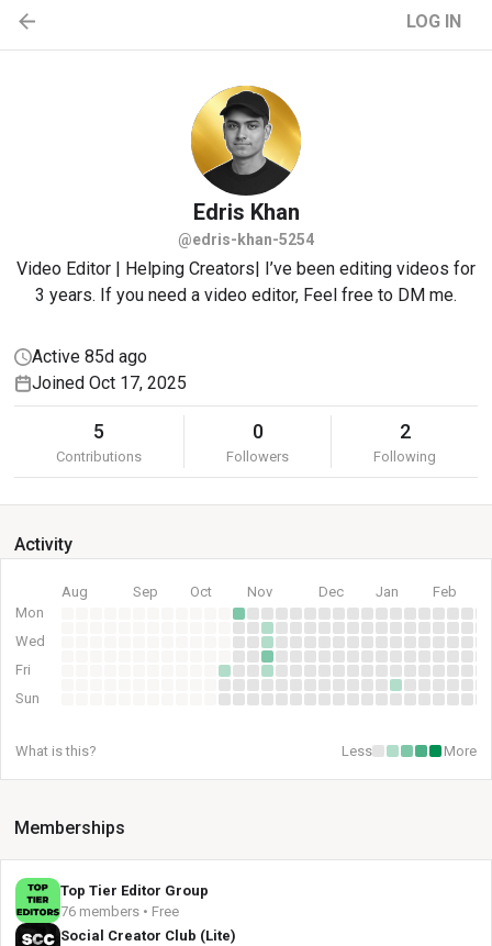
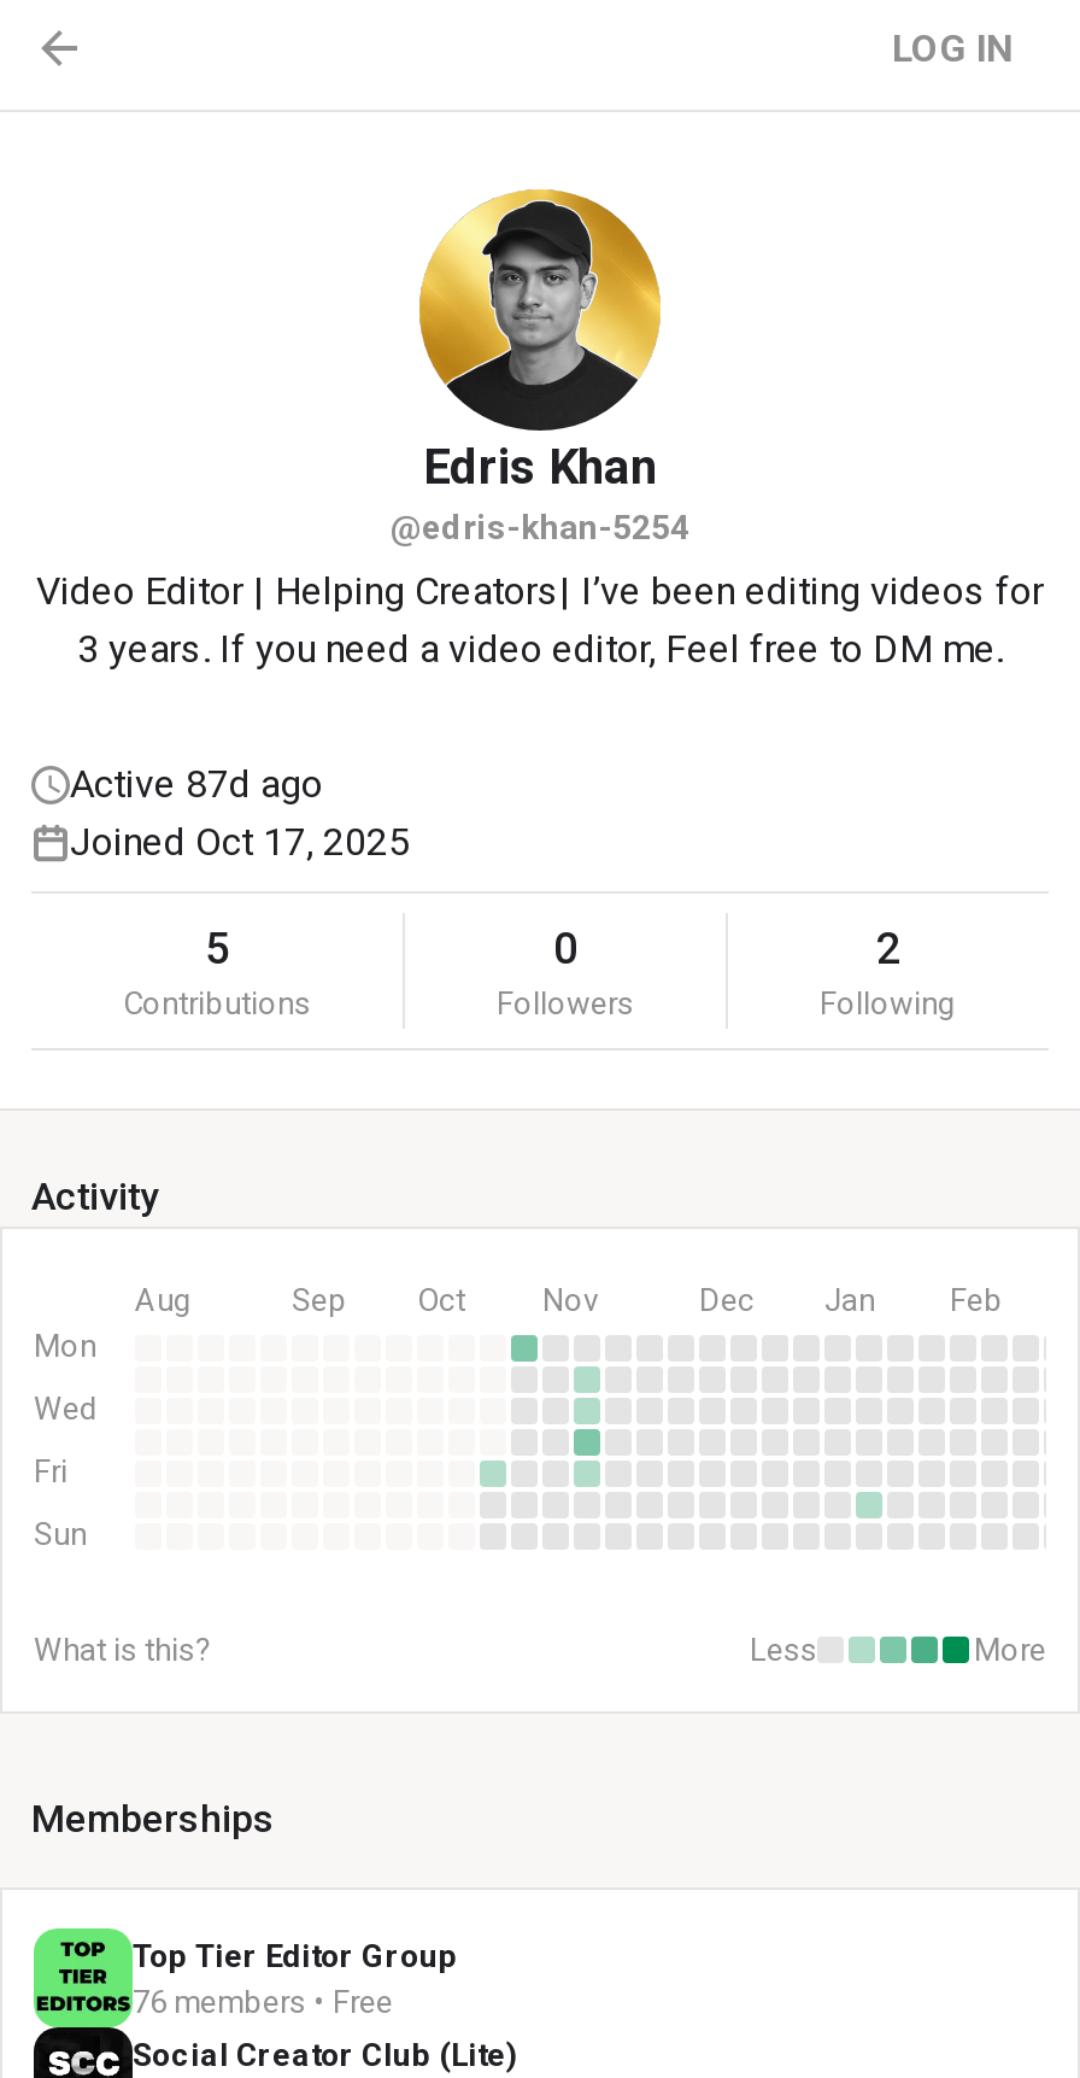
- Active 85d ago
+ Active 87d ago
